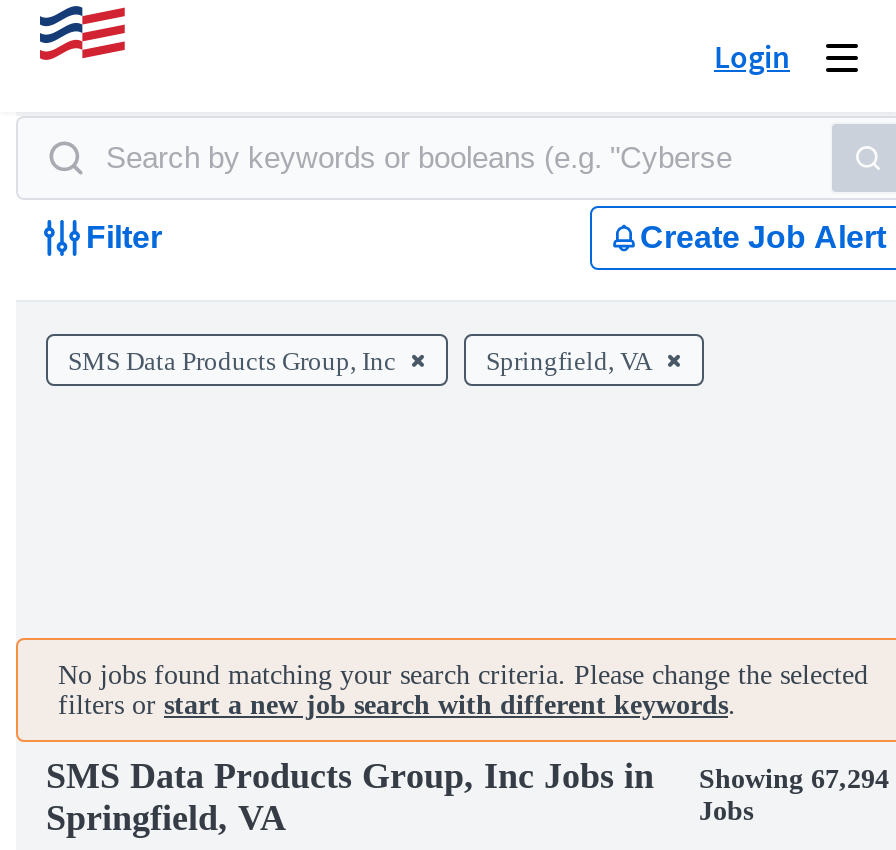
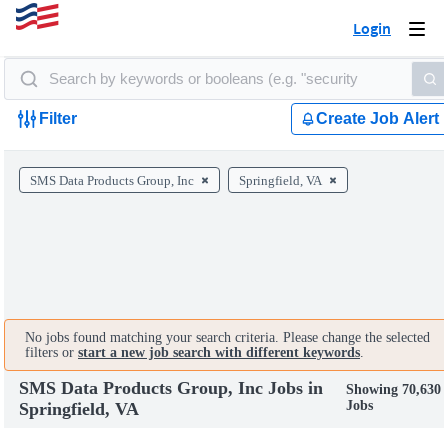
- SMS Data Products Group, Inc Jobs in Showing 67,294
+ SMS Data Products Group, Inc Jobs in Showing 70,630
